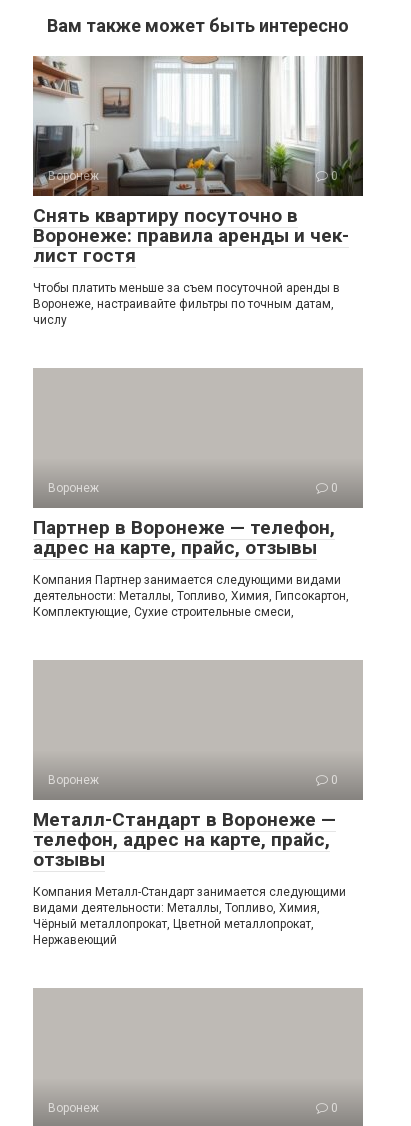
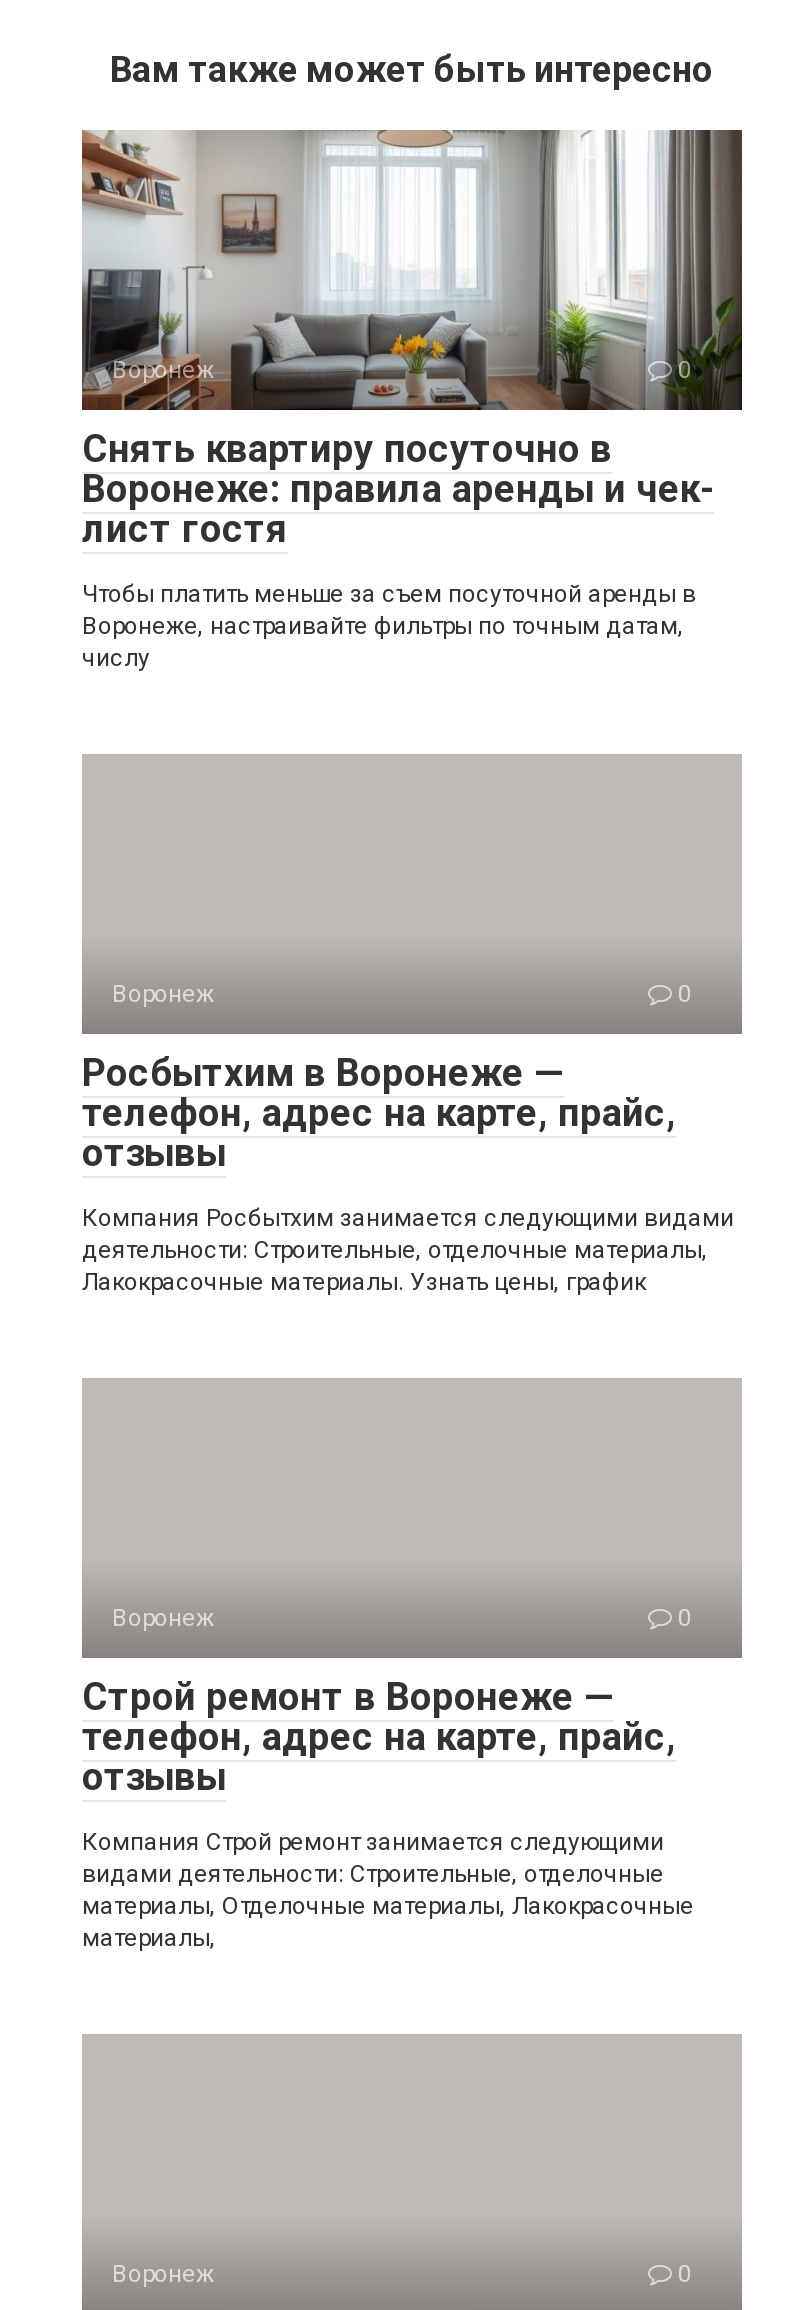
- Партнер в Воронеже — телефон,
- адрес на карте, прайс, отзывы
+ Росбытхим в Воронеже —
+ телефон, адрес на карте, прайс,
+ отзывы

- Компания Партнер занимается следующими видами
- деятельности: Металлы, Топливо, Химия, Гипсокартон,
- Комплектующие, Сухие строительные смеси,
+ Компания Росбытхим занимается следующими видами
+ деятельности: Строительные, отделочные материалы,
+ Лакокрасочные материалы. Узнать цены, график

- Металл-Стандарт в Воронеже —
+ Строй ремонт в Воронеже —

- Компания Металл-Стандарт занимается следующими
- видами деятельности: Металлы, Топливо, Химия,
- Чёрный металлопрокат, Цветной металлопрокат,
- Нержавеющий
+ Компания Строй ремонт занимается следующими
+ видами деятельности: Строительные, отделочные
+ материалы, Отделочные материалы, Лакокрасочные
+ материалы,
